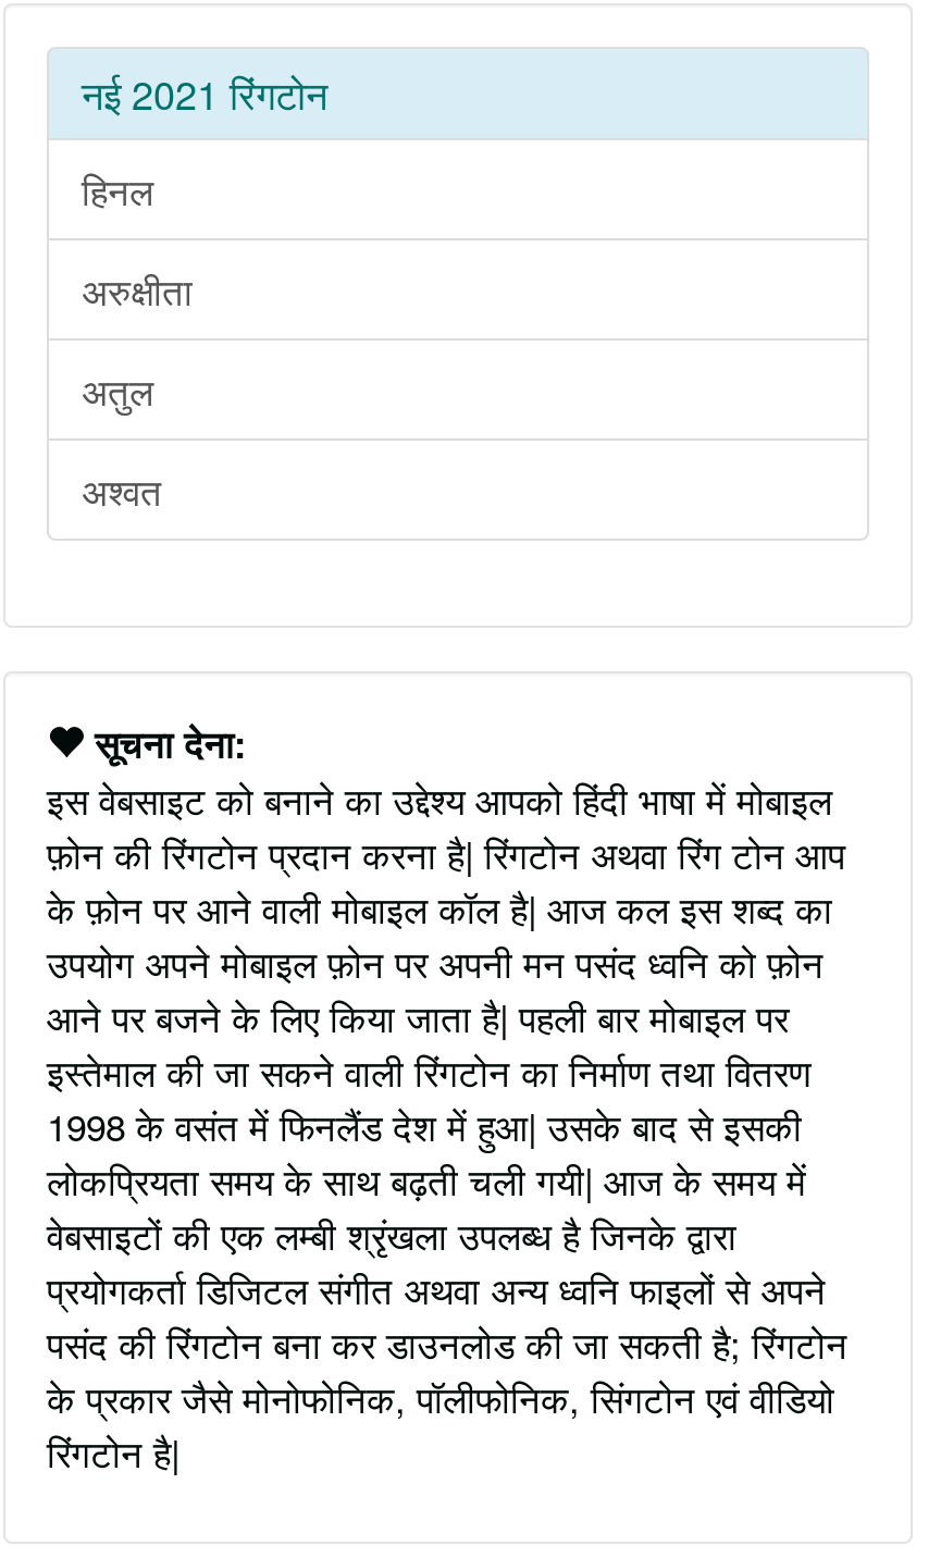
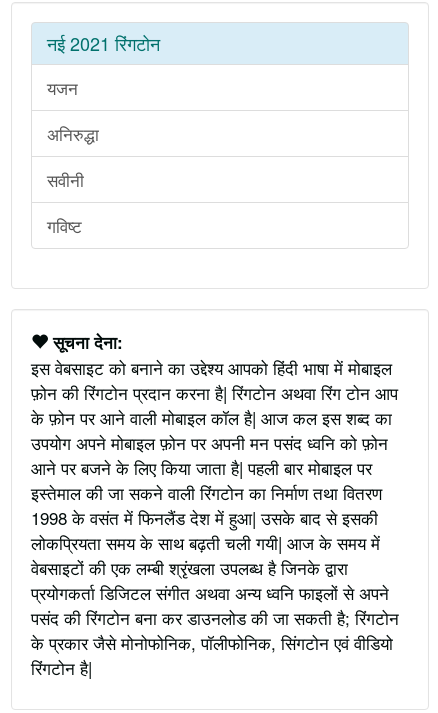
- हिनल
+ यजन

- अरुक्षीता
+ अनिरुद्धा

- अतुल
+ सवीनी

- अश्वत
+ गविष्ट
